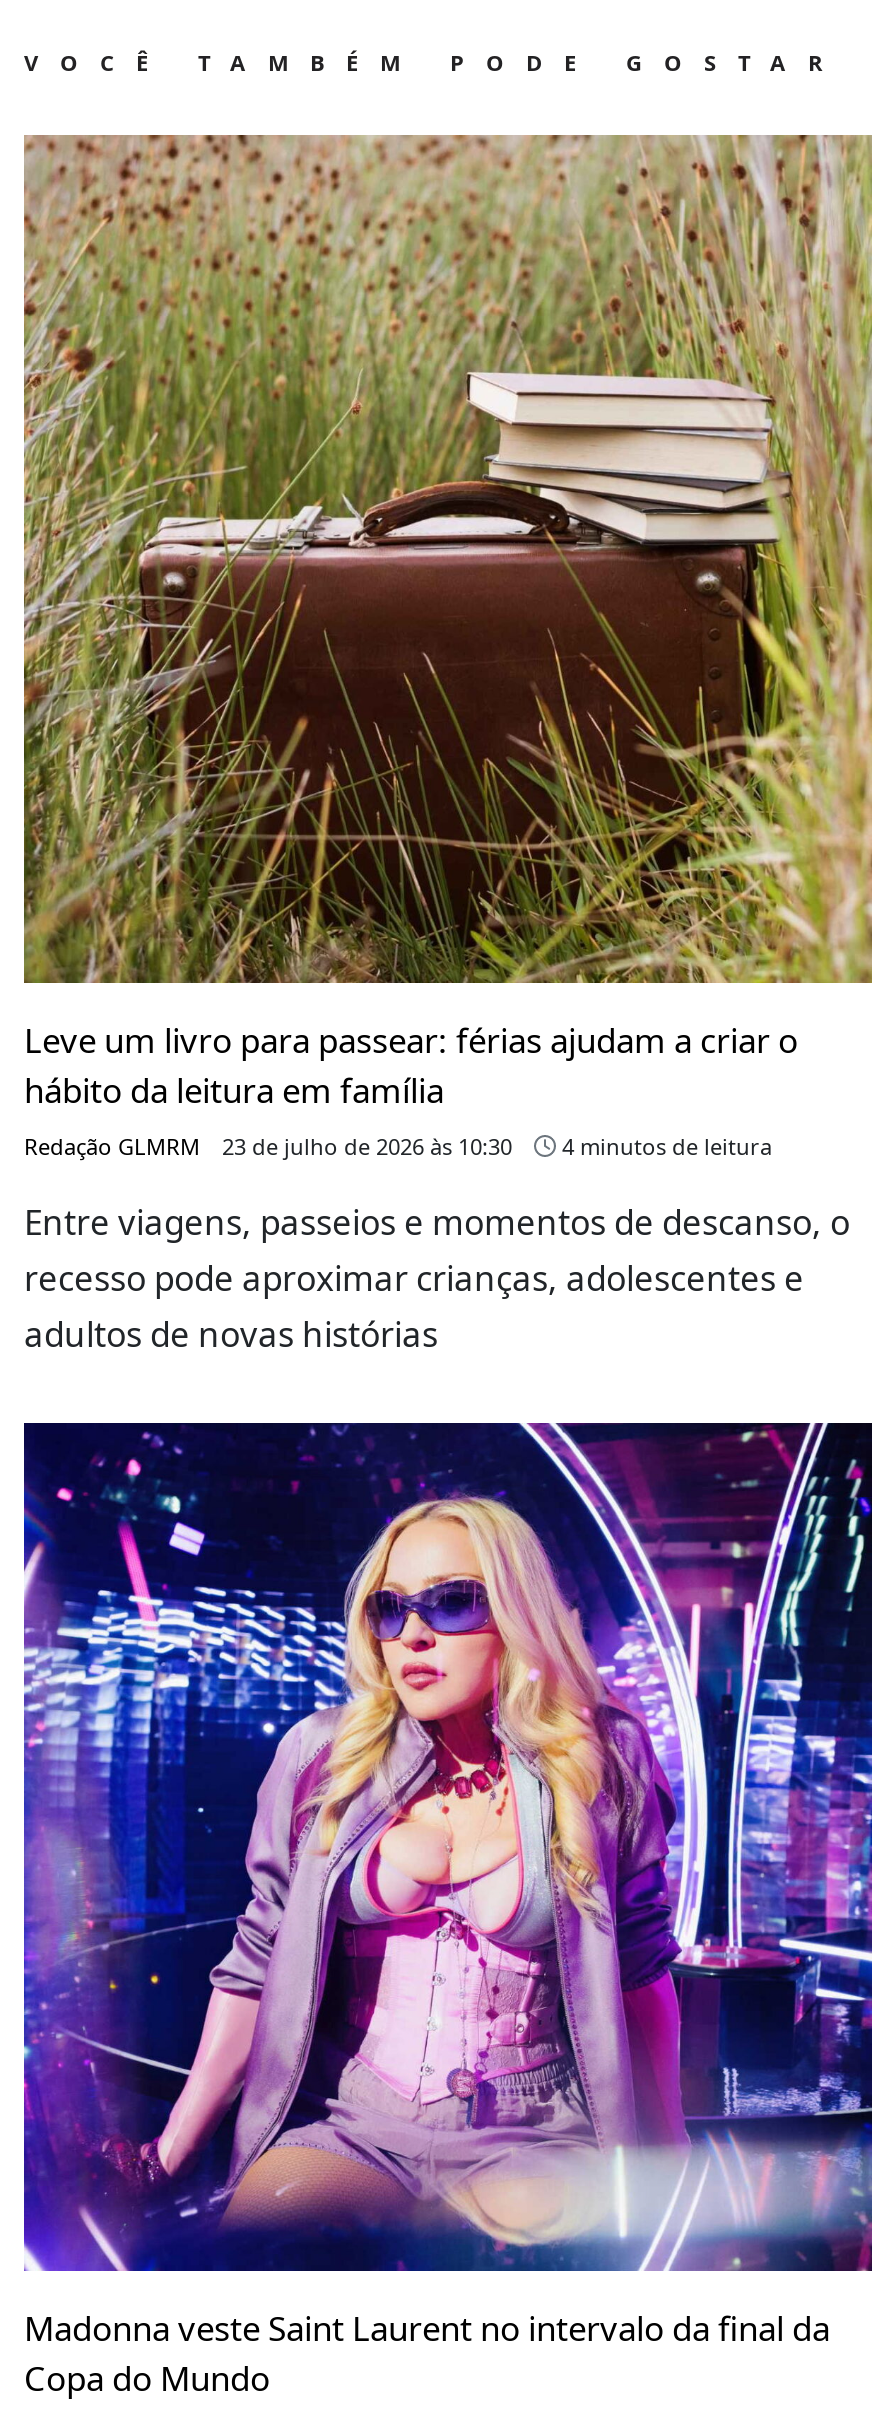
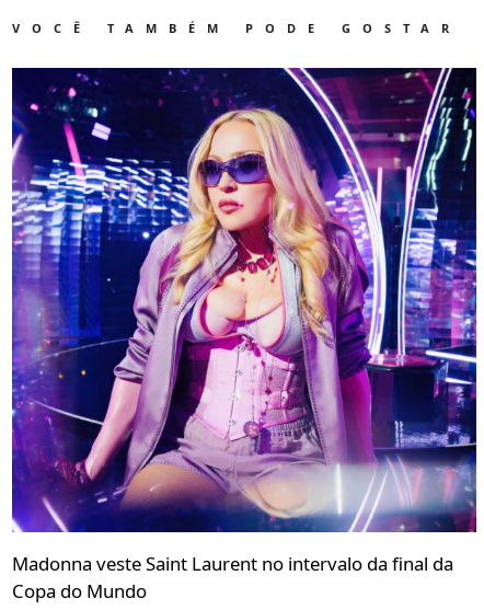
- [image]
- Leve um livro para passear: férias ajudam a criar o
- hábito da leitura em família
- Redação GLMRM
- 23 de julho de 2026 às 10:30
- 4 minutos de leitura
- Entre viagens, passeios e momentos de descanso, o
- recesso pode aproximar crianças, adolescentes e
- adultos de novas histórias
